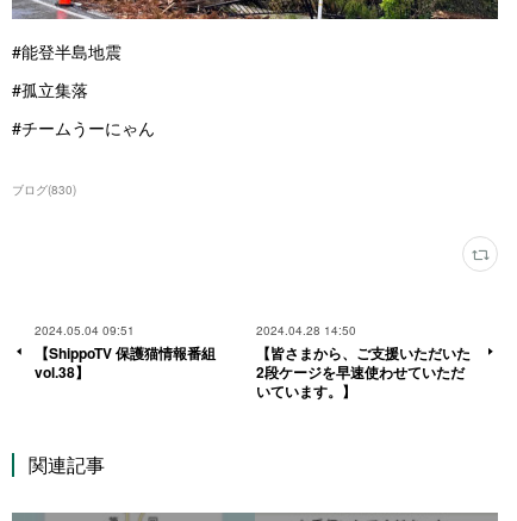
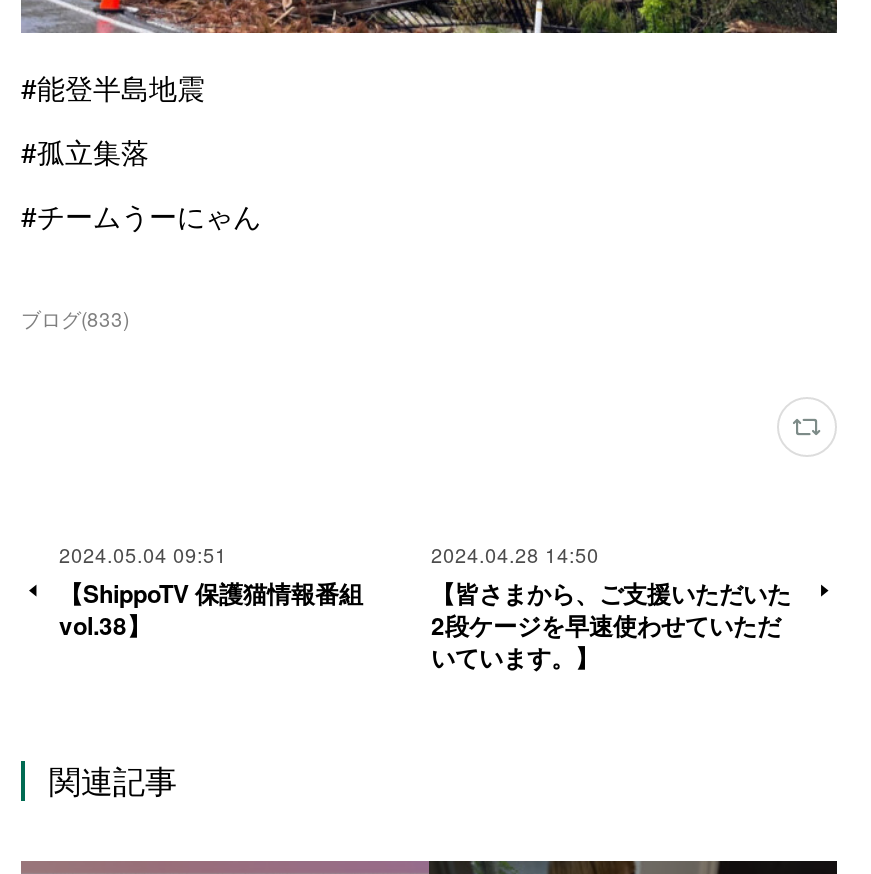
- ブログ(830)
+ ブログ(833)
